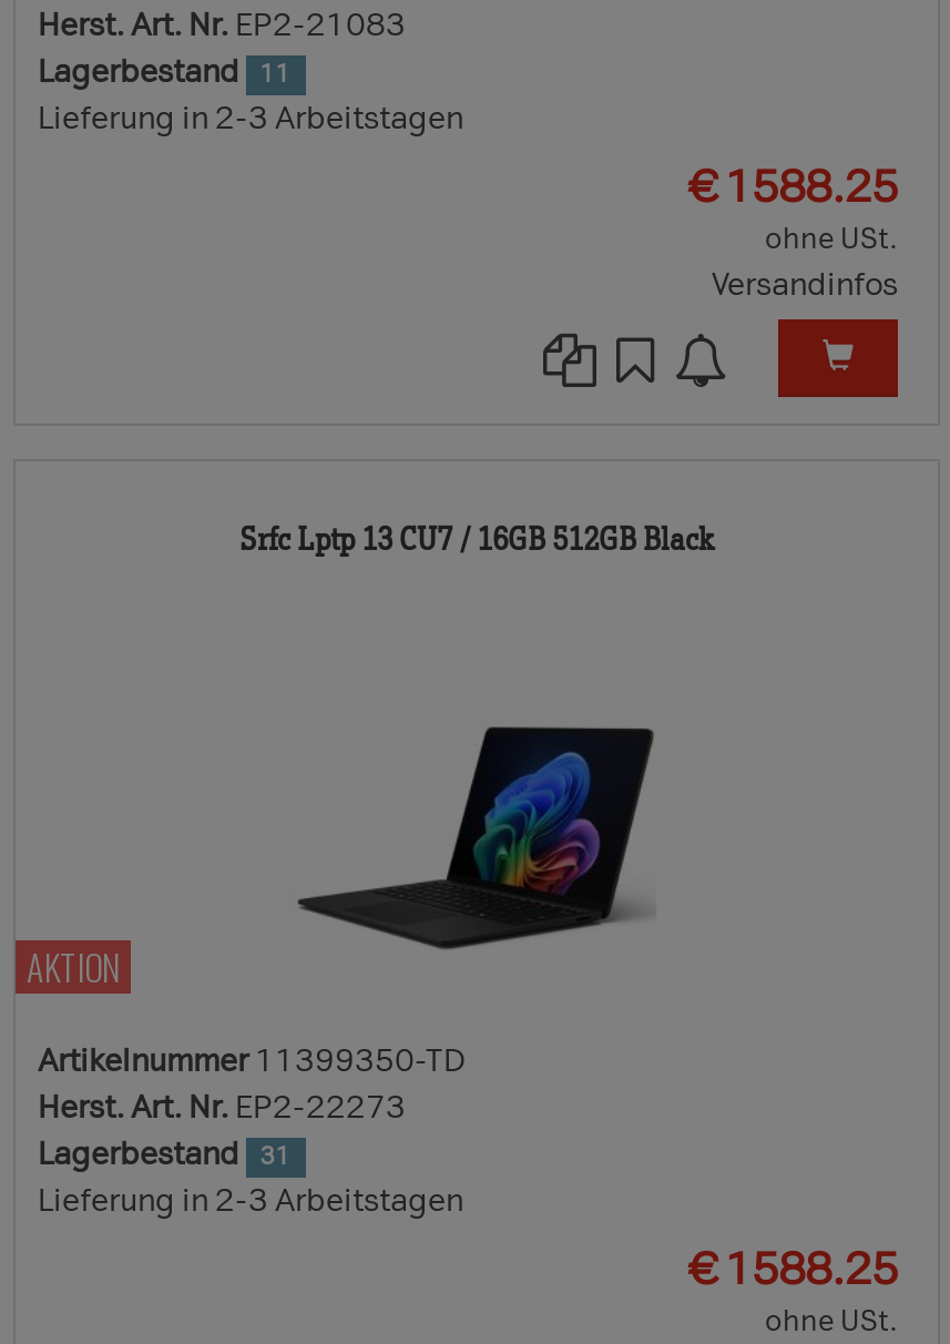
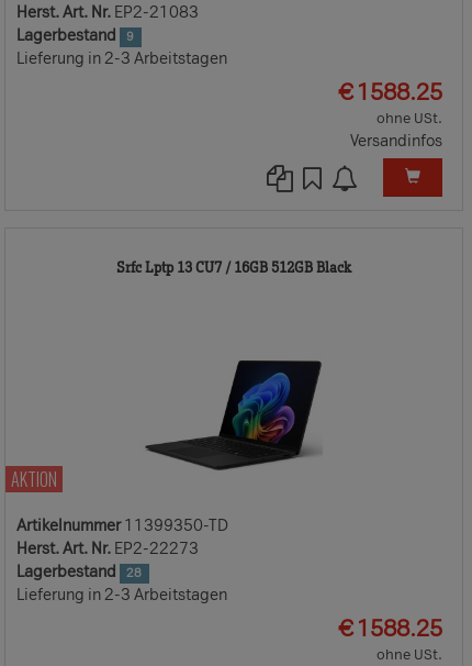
- Lagerbestand 11
+ Lagerbestand 9

- Lagerbestand 31
+ Lagerbestand 28
